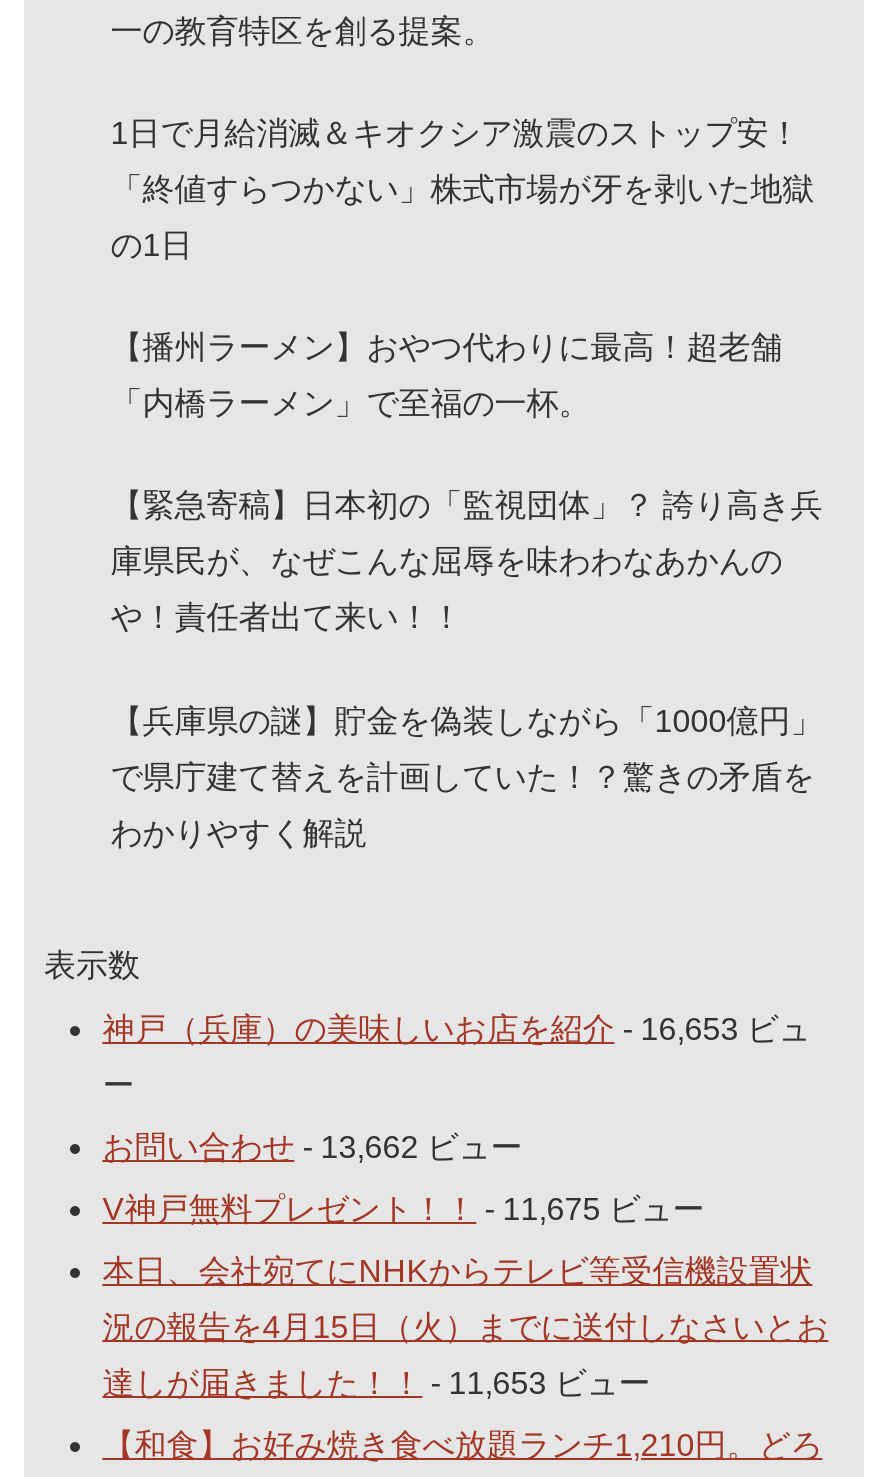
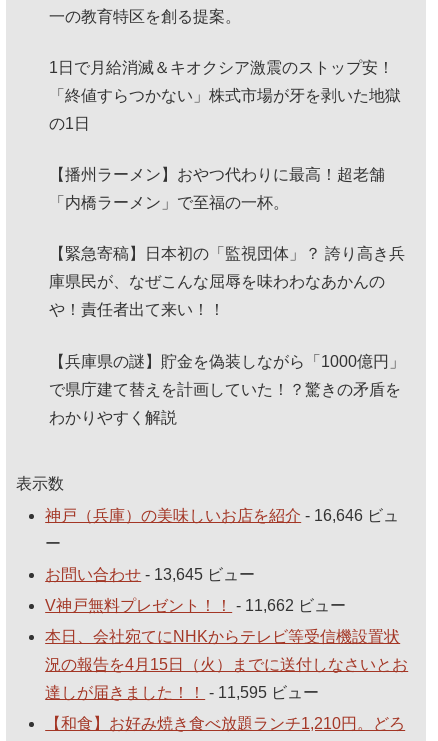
- 神戸（兵庫）の美味しいお店を紹介- 16,653 ビュ
+ 神戸（兵庫）の美味しいお店を紹介- 16,646 ビュ

- お問い合わせ- 13,662 ビュー
+ お問い合わせ- 13,645 ビュー

- V神戸無料プレゼント！！- 11,675 ビュー
+ V神戸無料プレゼント！！- 11,662 ビュー

- 達しが届きました！！- 11,653 ビュー
+ 達しが届きました！！- 11,595 ビュー
